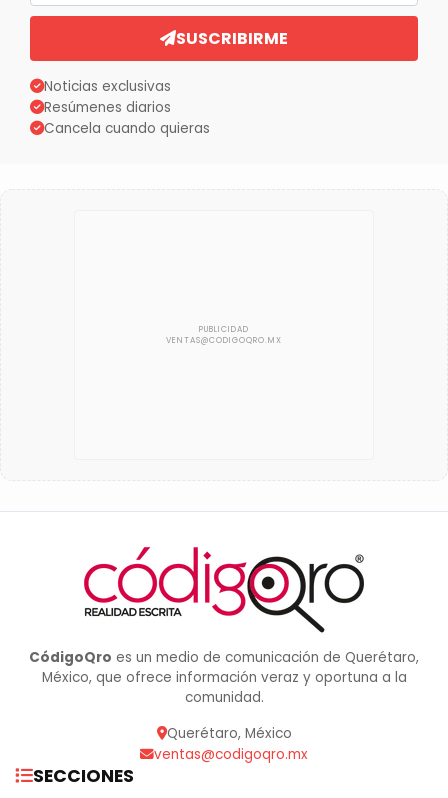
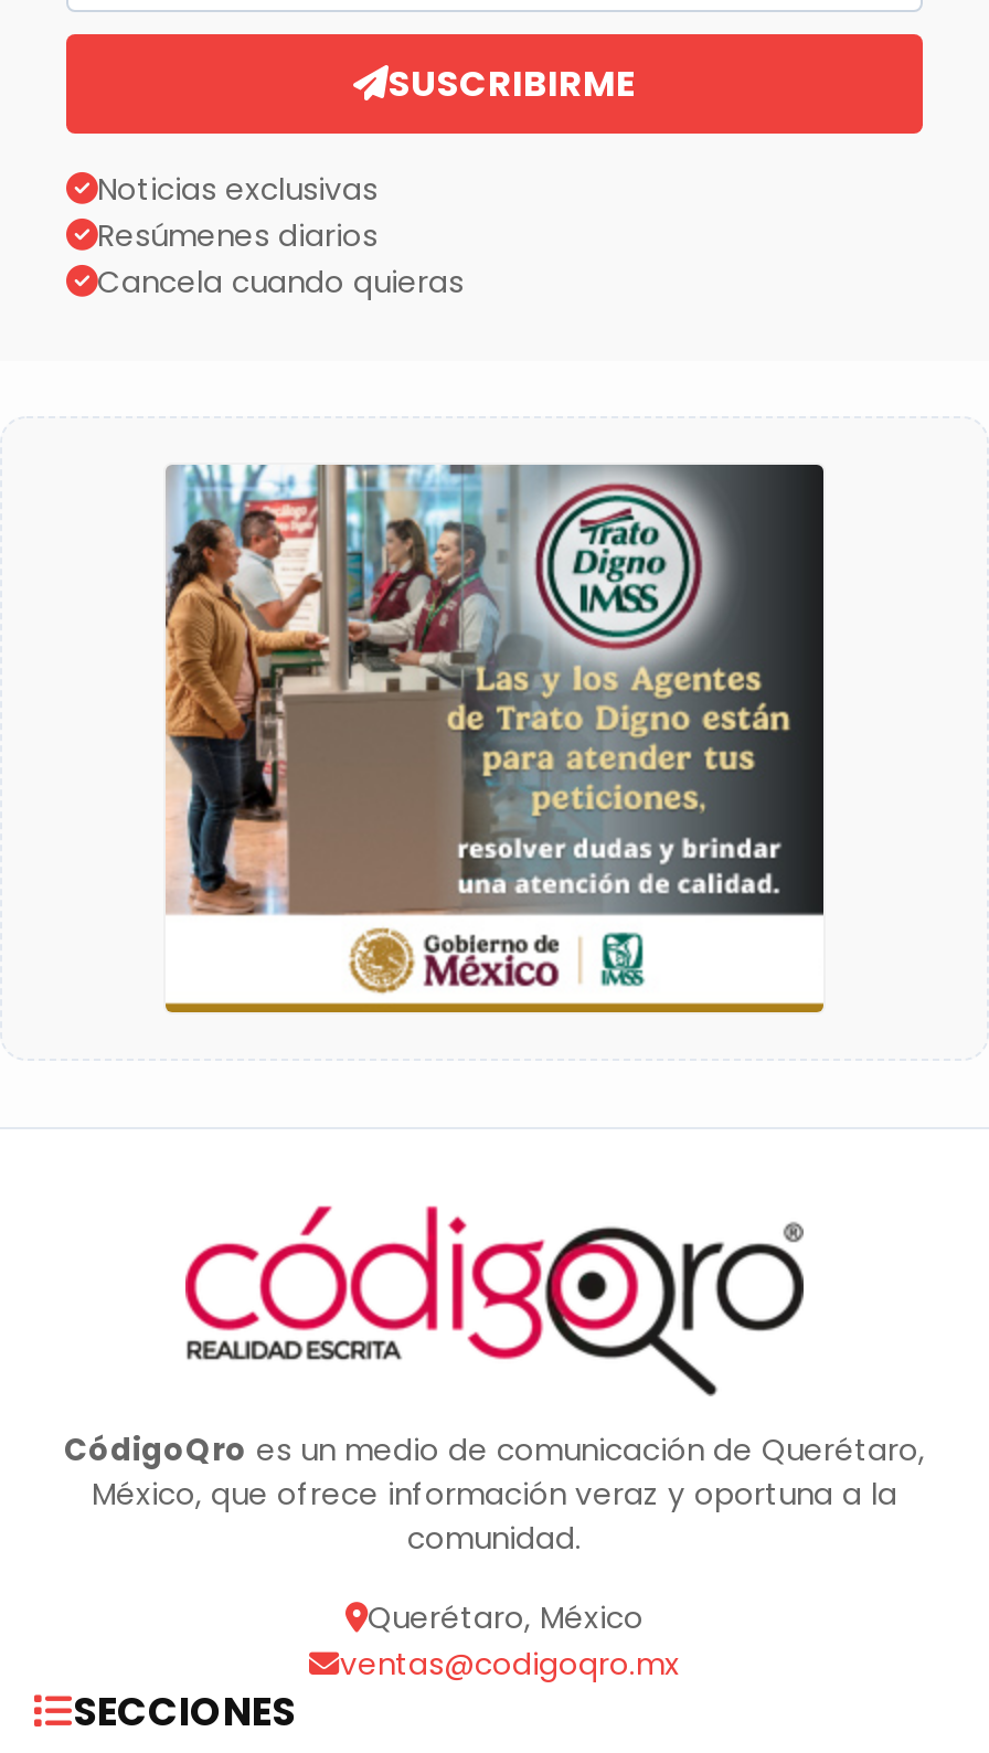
+ [image]
